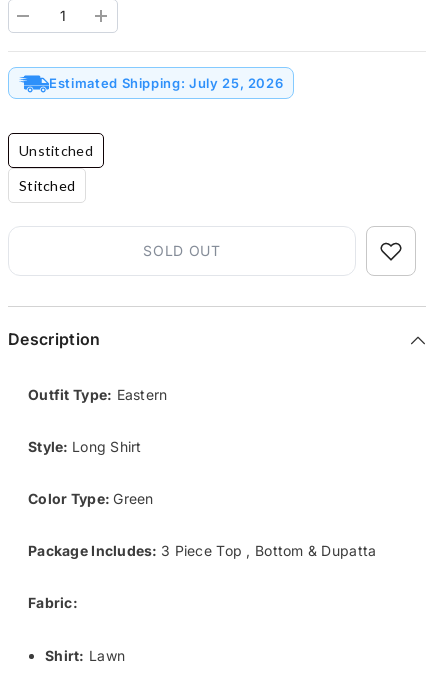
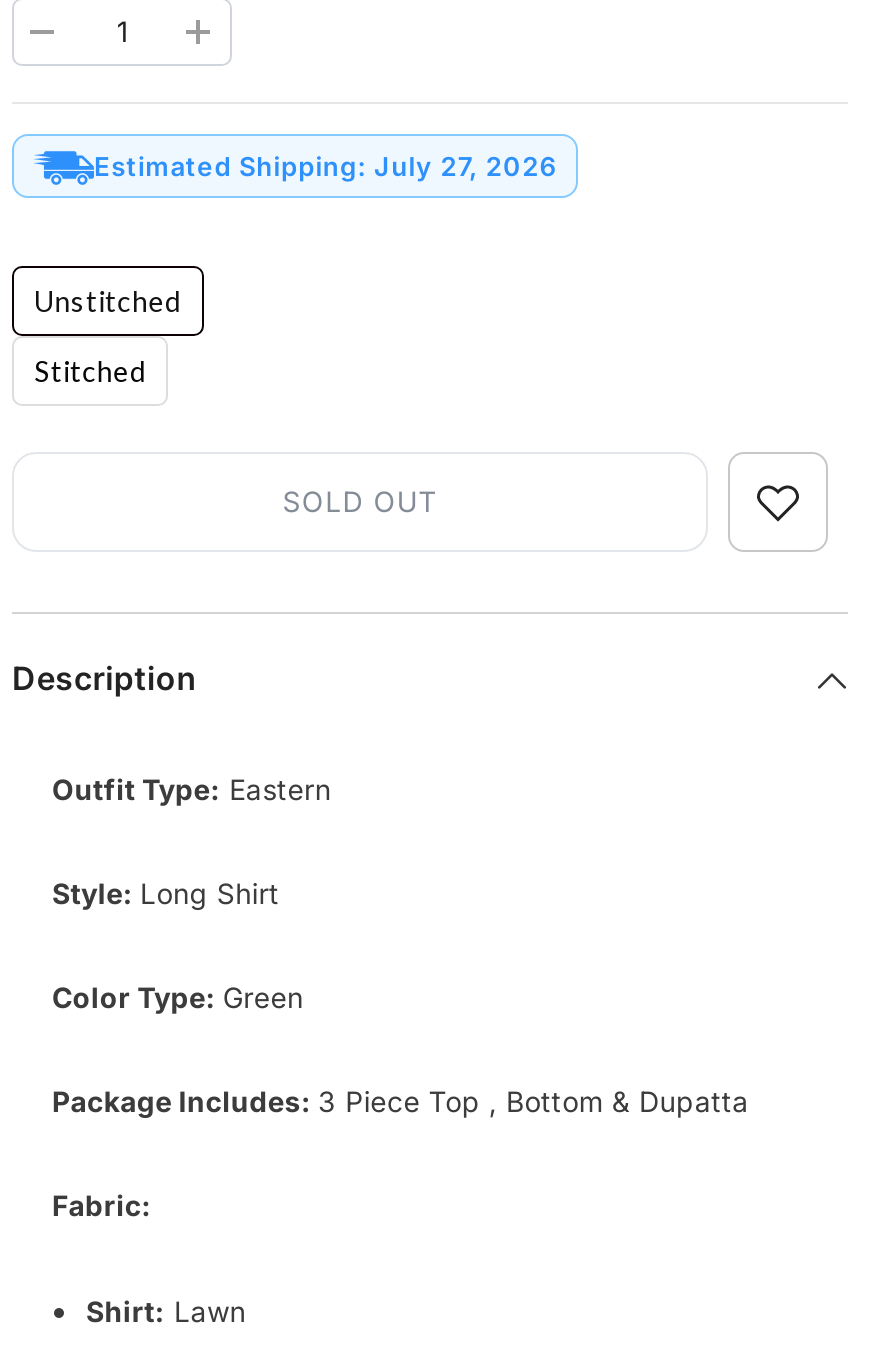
- Estimated Shipping: July 25, 2026
+ Estimated Shipping: July 27, 2026
